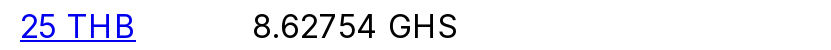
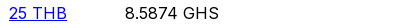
- 8.62754 GHS
+ 8.5874 GHS
